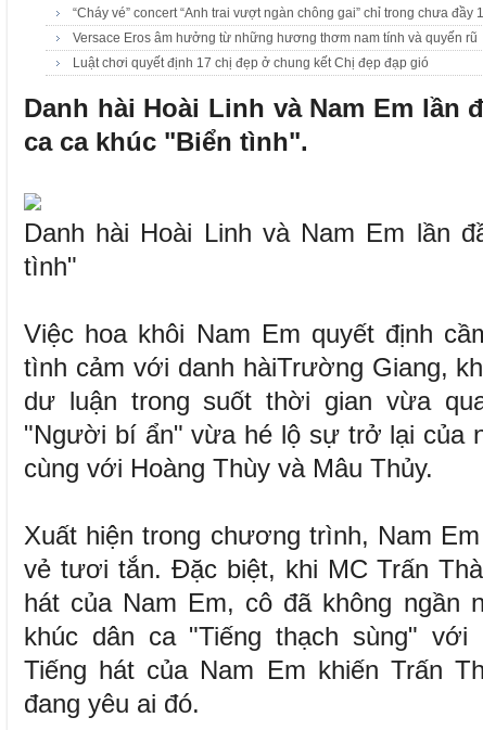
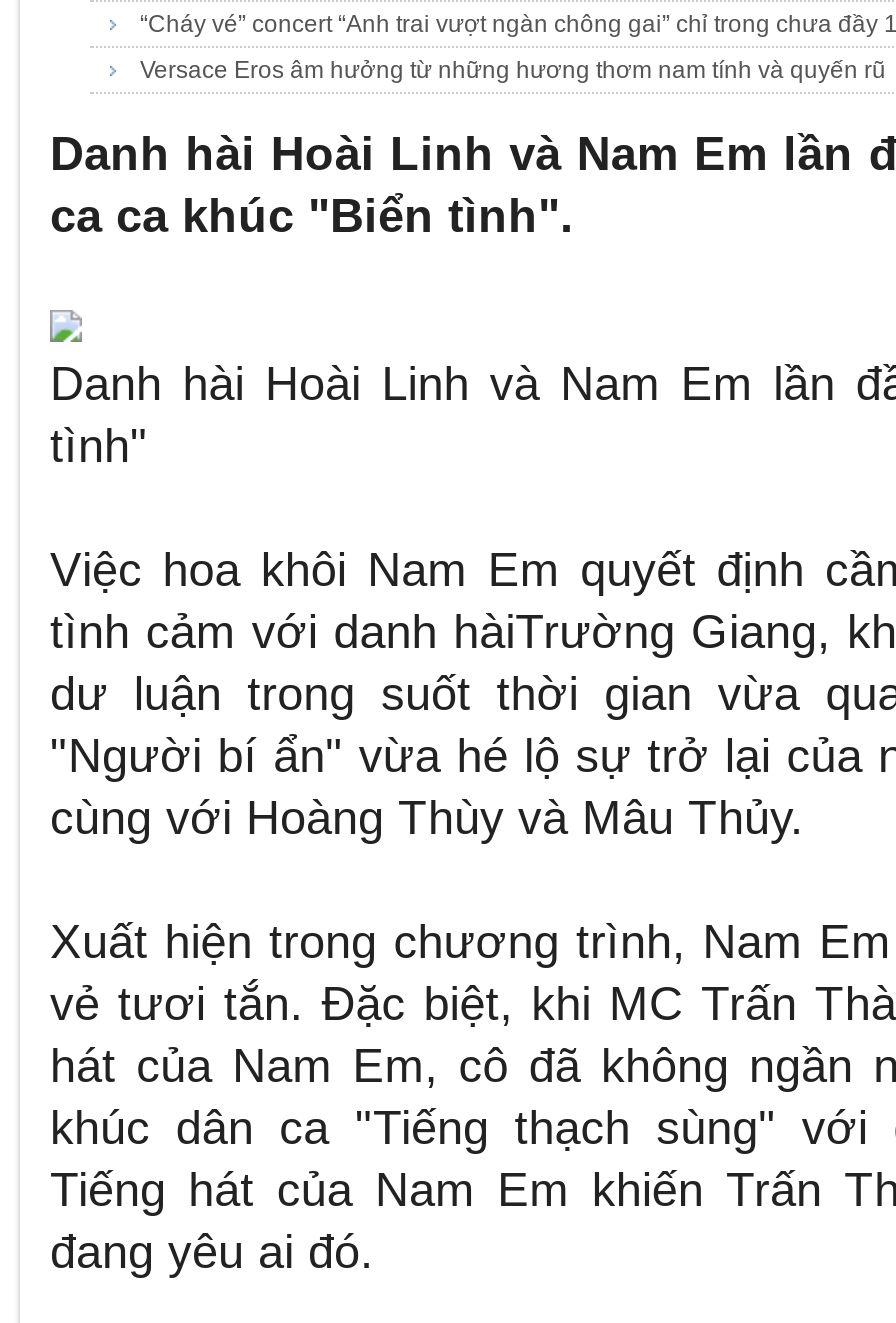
- Luật chơi quyết định 17 chị đẹp ở chung kết Chị đẹp đạp gió
